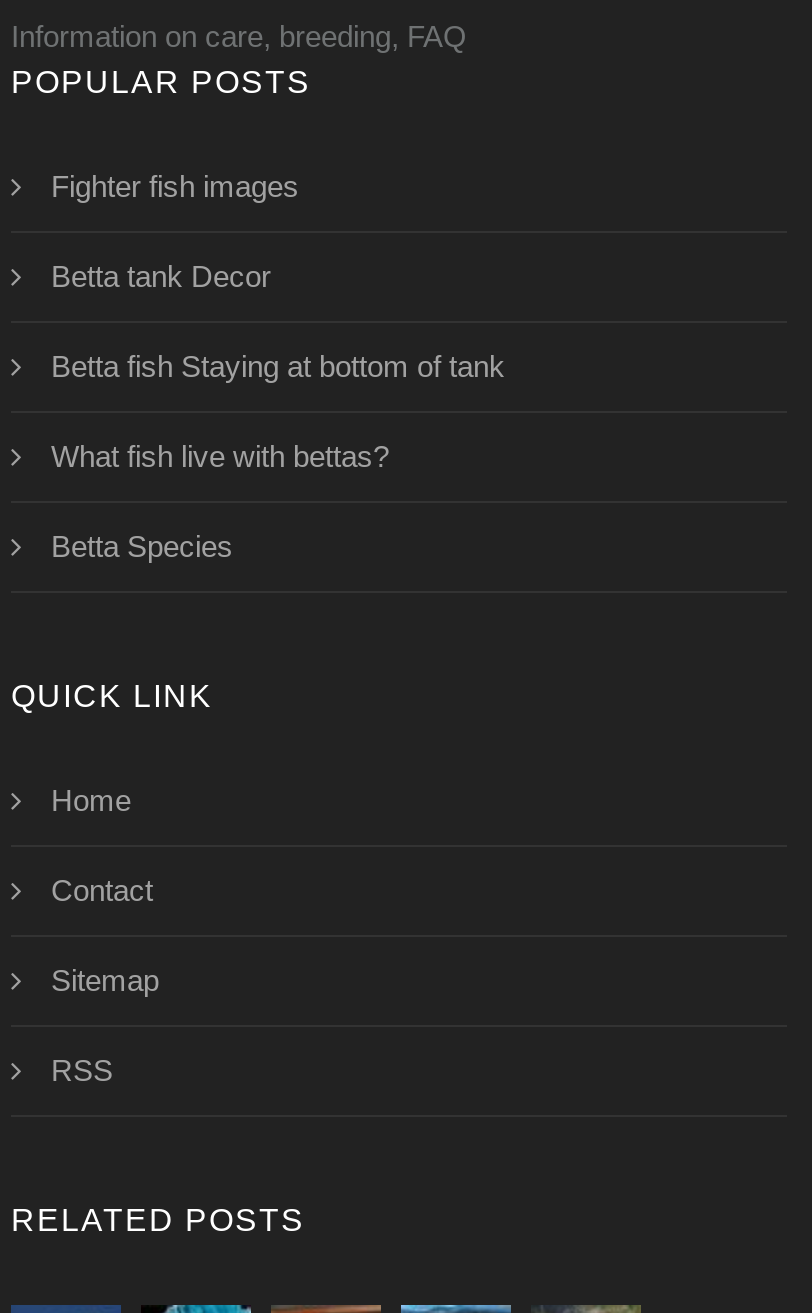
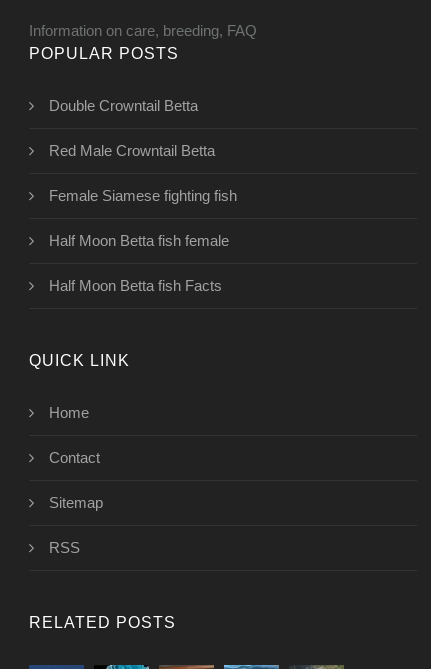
- Fighter fish images
+ Double Crowntail Betta

- Betta tank Decor
+ Red Male Crowntail Betta

- Betta fish Staying at bottom of tank
+ Female Siamese fighting fish

- What fish live with bettas?
+ Half Moon Betta fish female

- Betta Species
+ Half Moon Betta fish Facts
